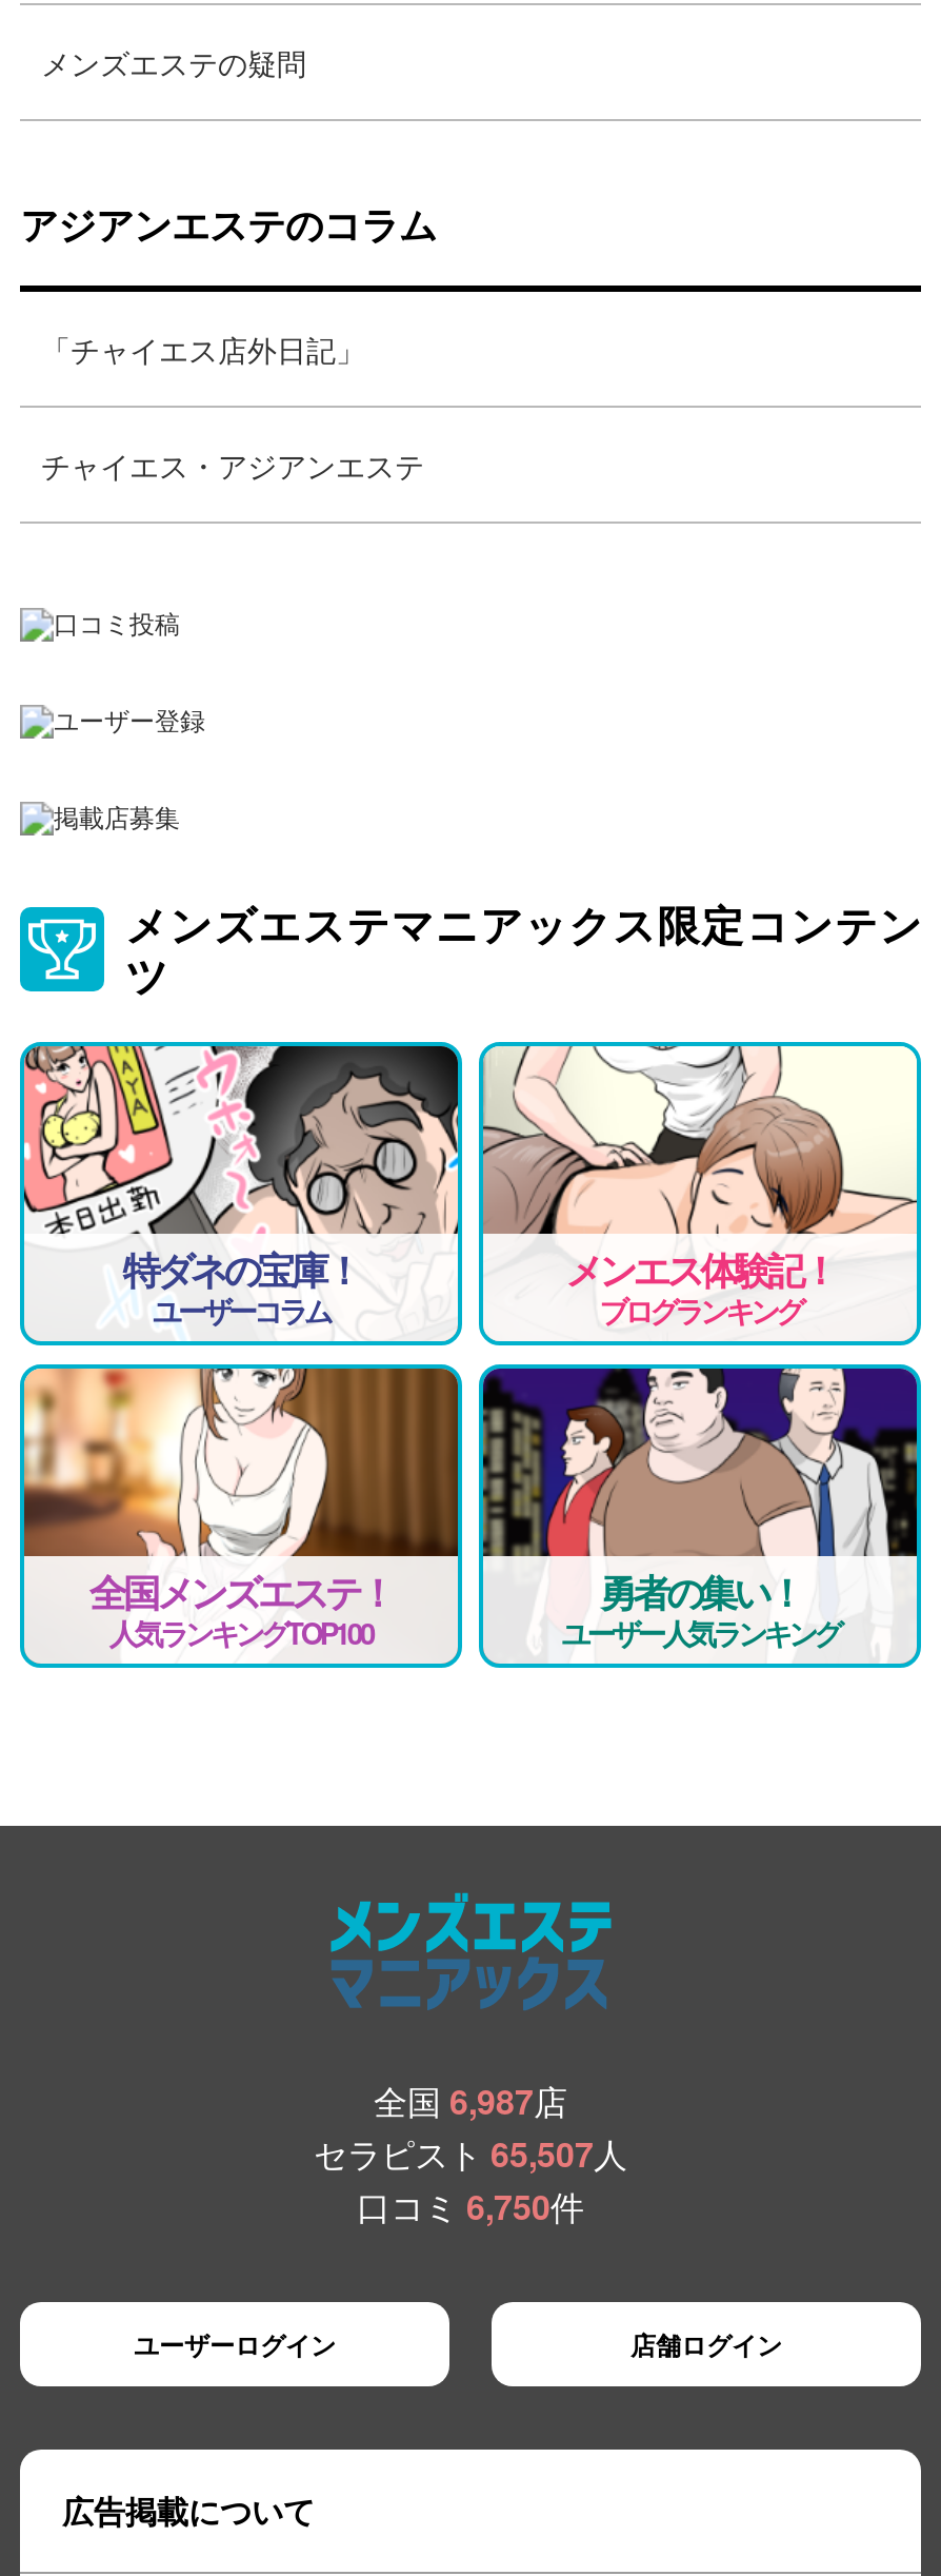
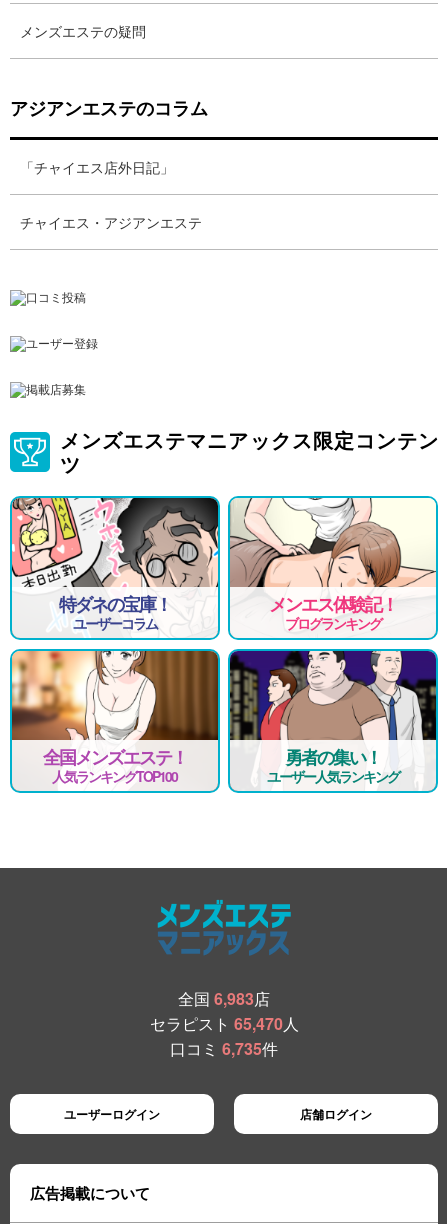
- 全国6,987店
+ 全国6,983店

- セラピスト65,507人
+ セラピスト65,470人

- 口コミ6,750件
+ 口コミ6,735件
